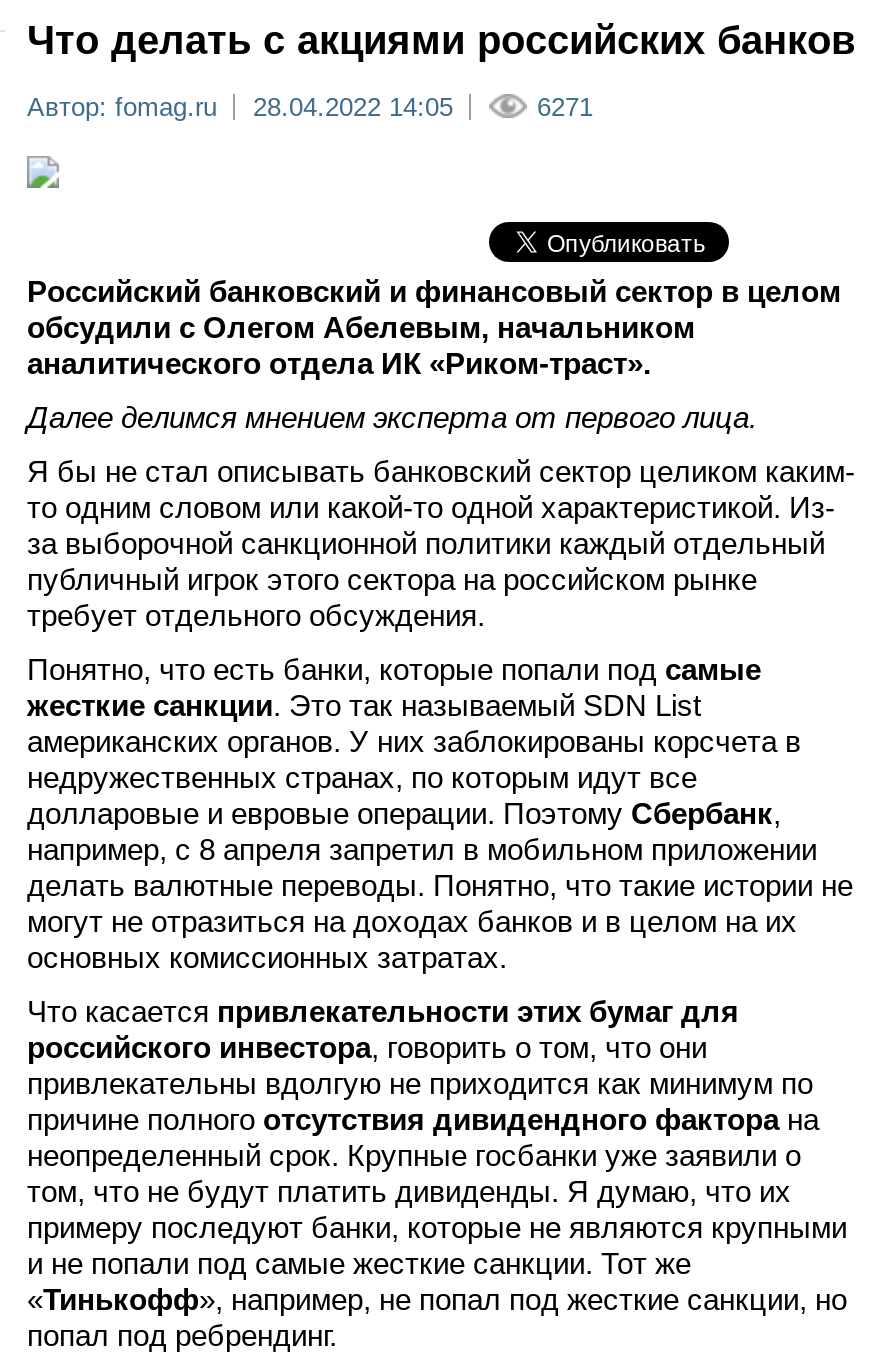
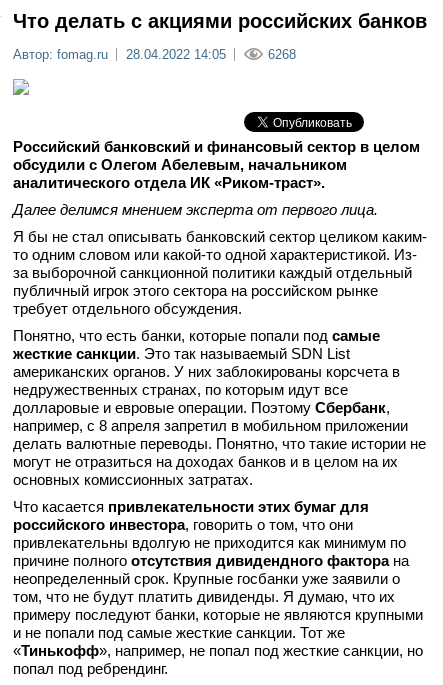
- 6271
+ 6268
